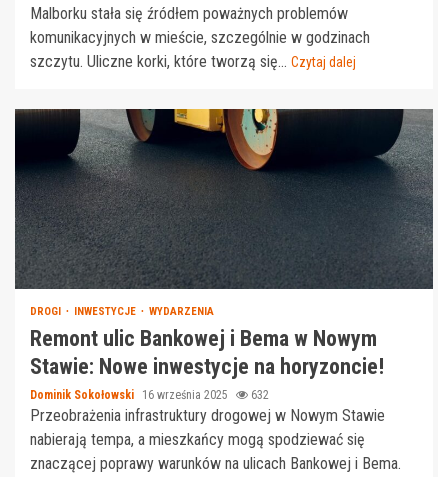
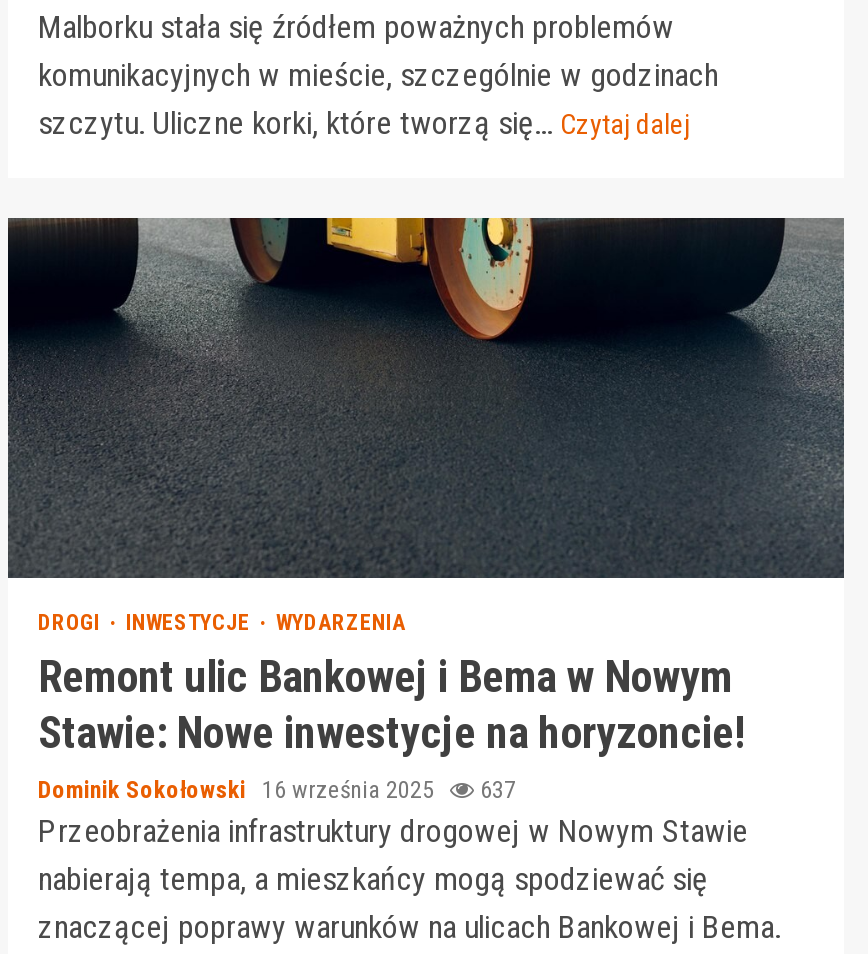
- Dominik Sokołowski 16 września 2025 632
+ Dominik Sokołowski 16 września 2025 637
